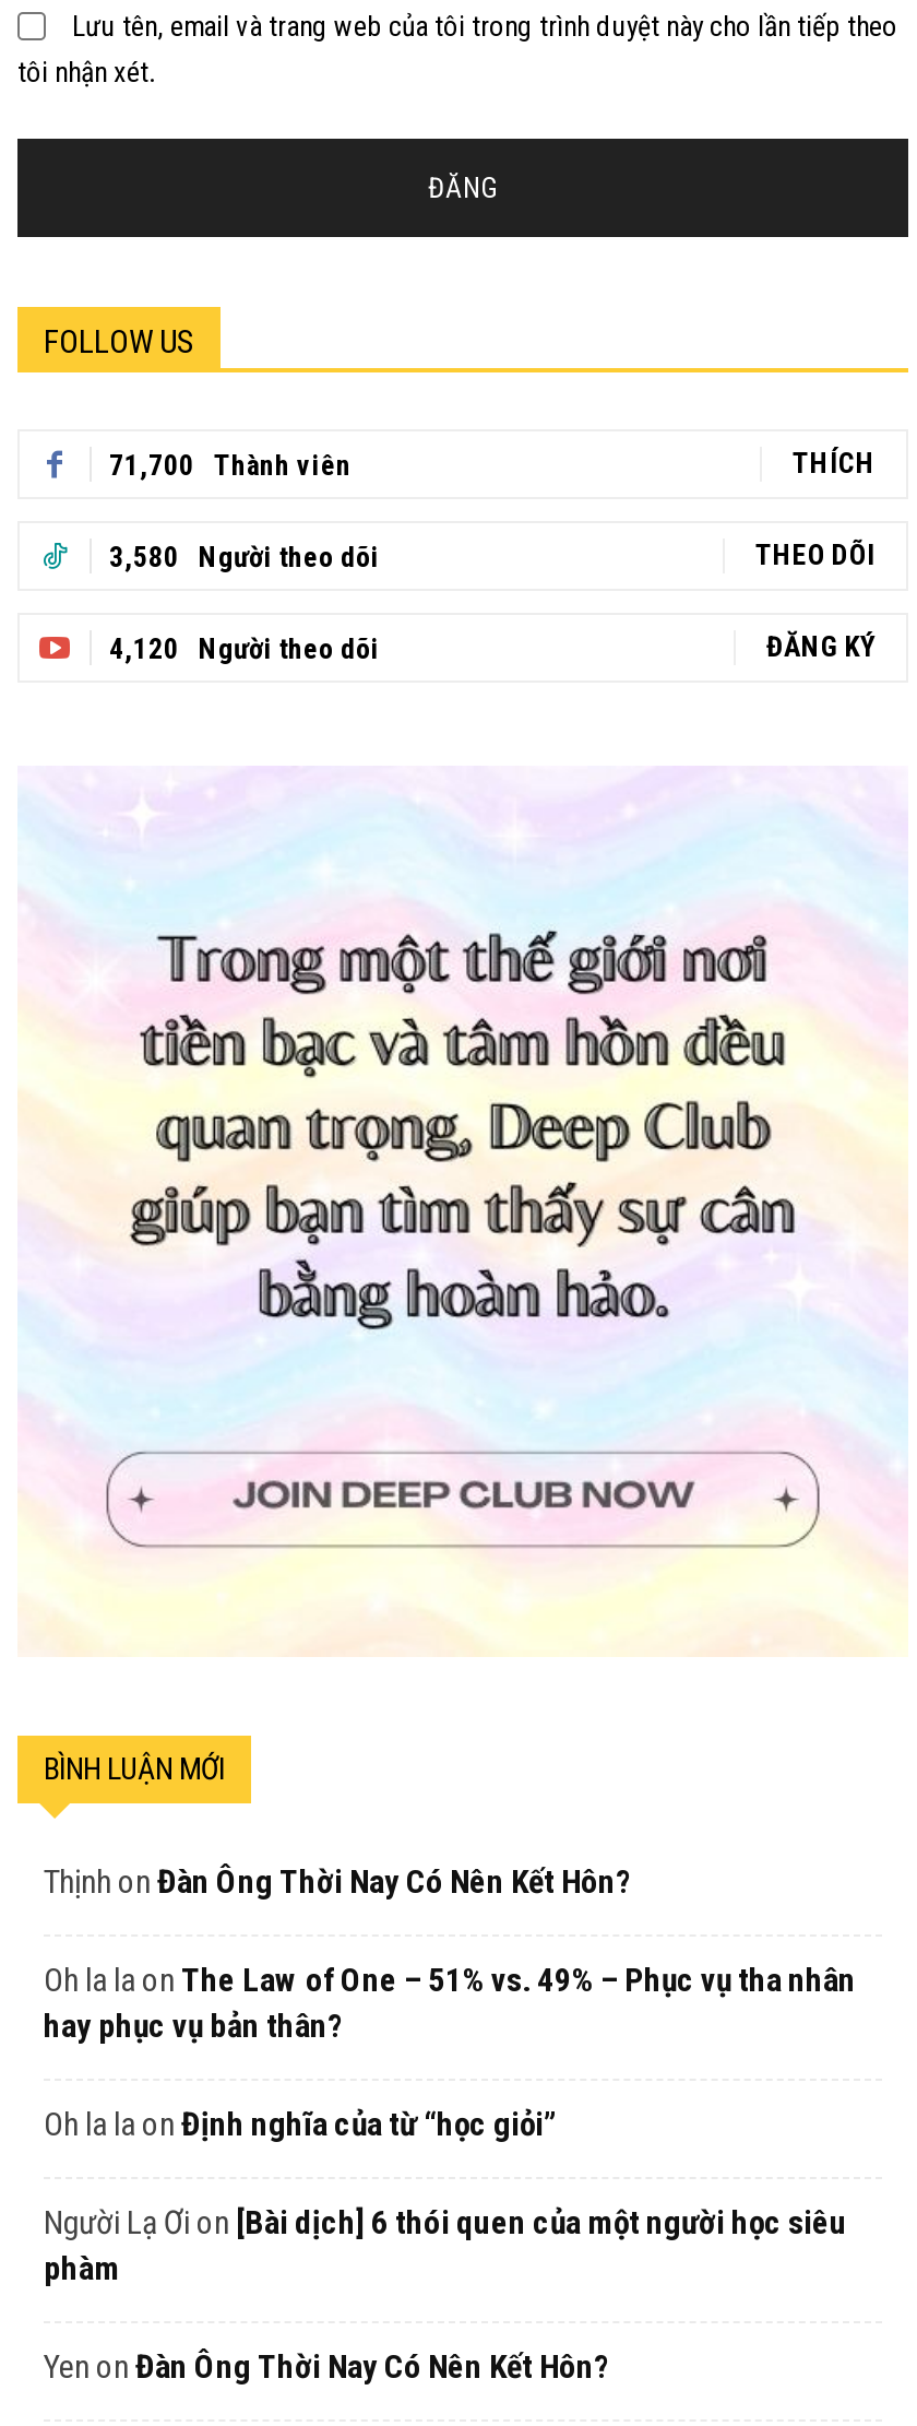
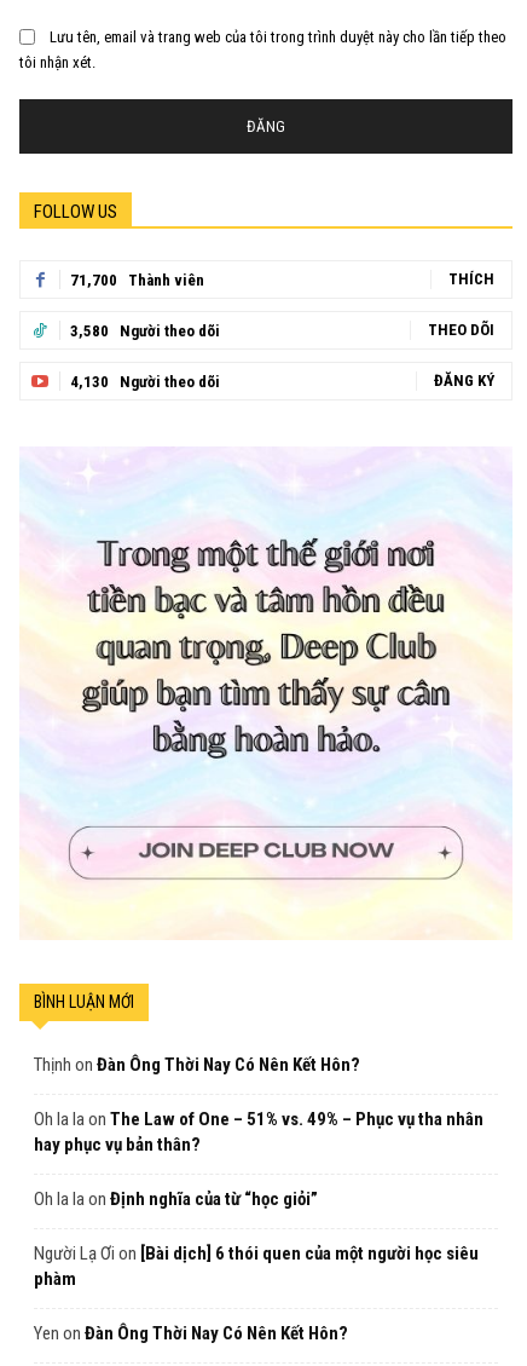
- 4,120 Người theo dõi
+ 4,130 Người theo dõi
